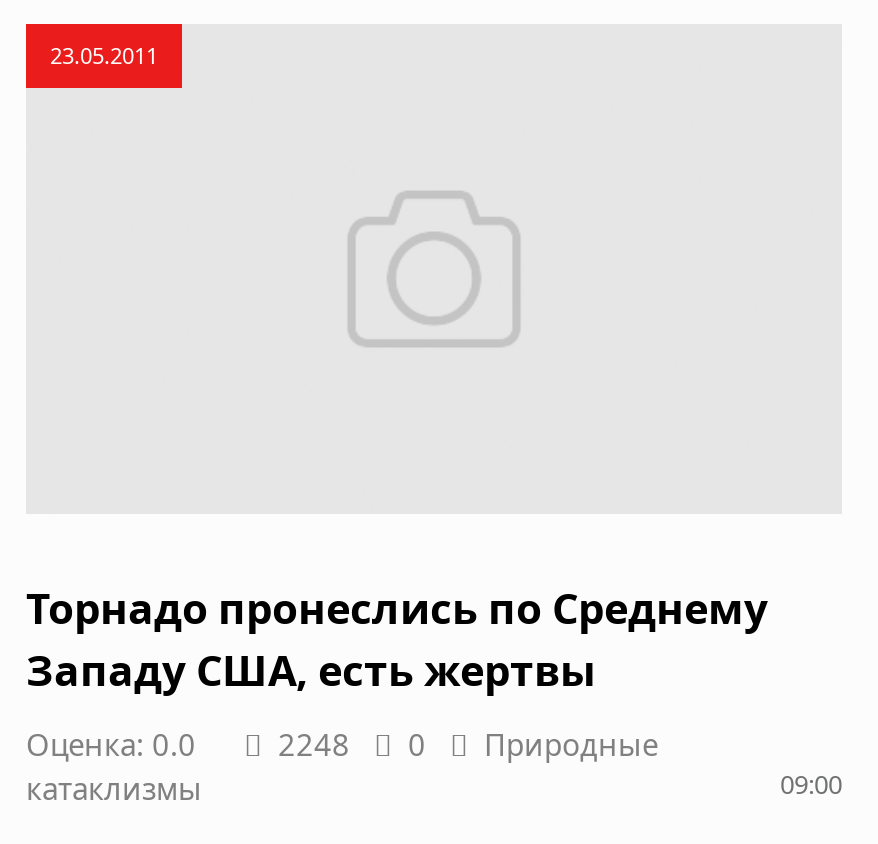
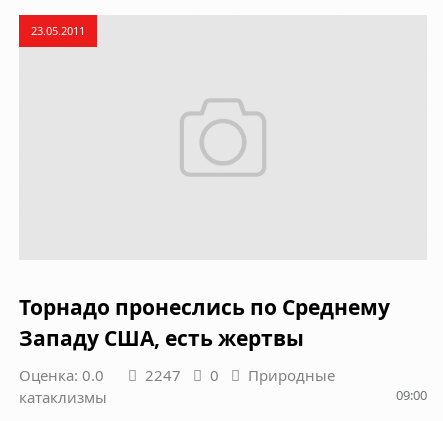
- Оценка: 0.0 2248 0 Природные
+ Оценка: 0.0 2247 0 Природные
